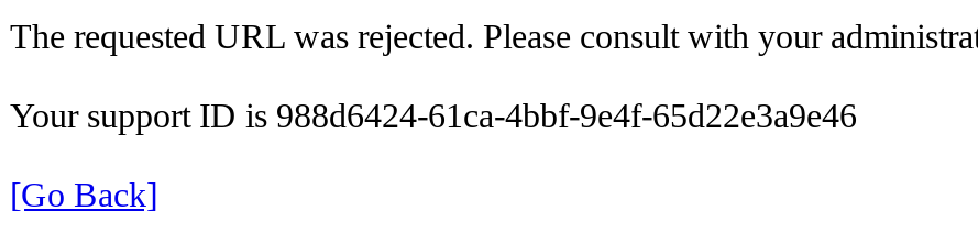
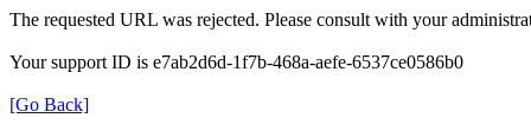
- Your support ID is 988d6424-61ca-4bbf-9e4f-65d22e3a9e46
+ Your support ID is e7ab2d6d-1f7b-468a-aefe-6537ce0586b0
